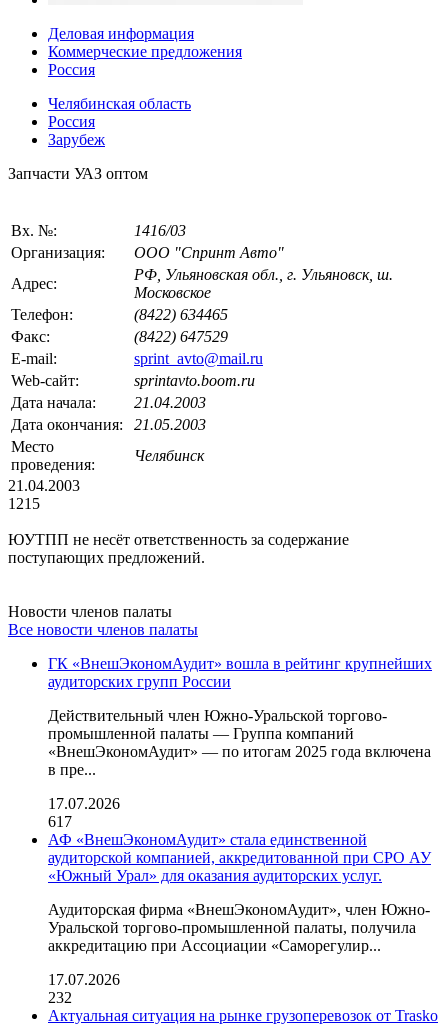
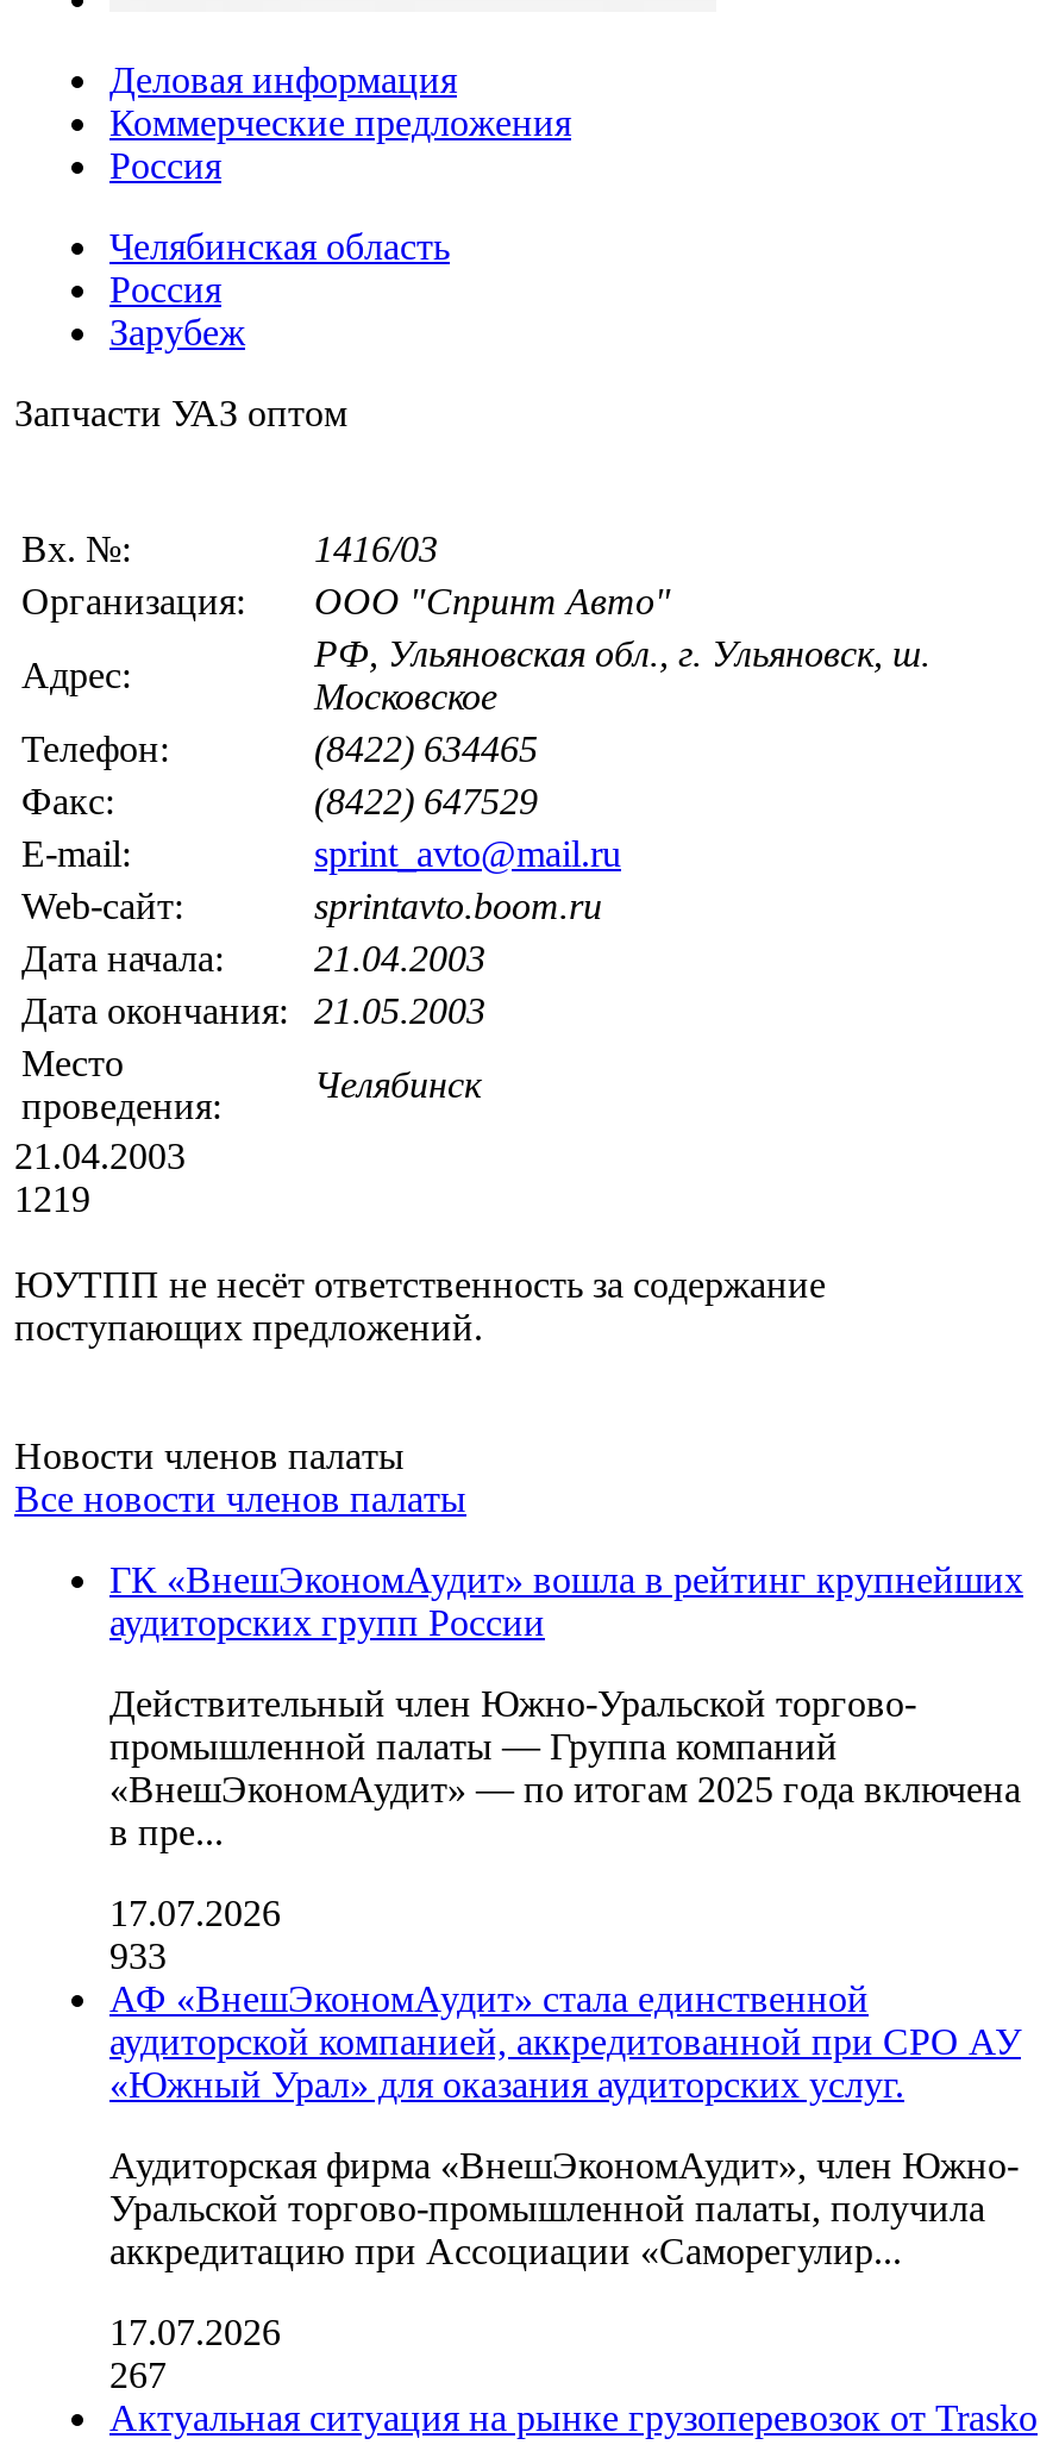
- 1215
+ 1219

- 617
+ 933

- 232
+ 267
